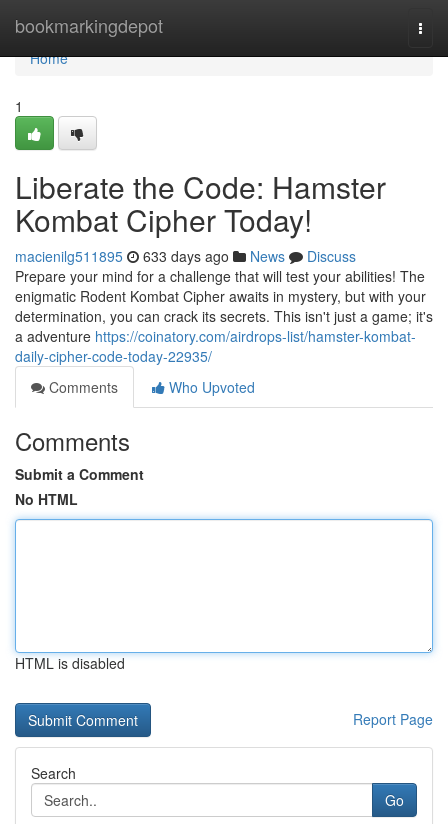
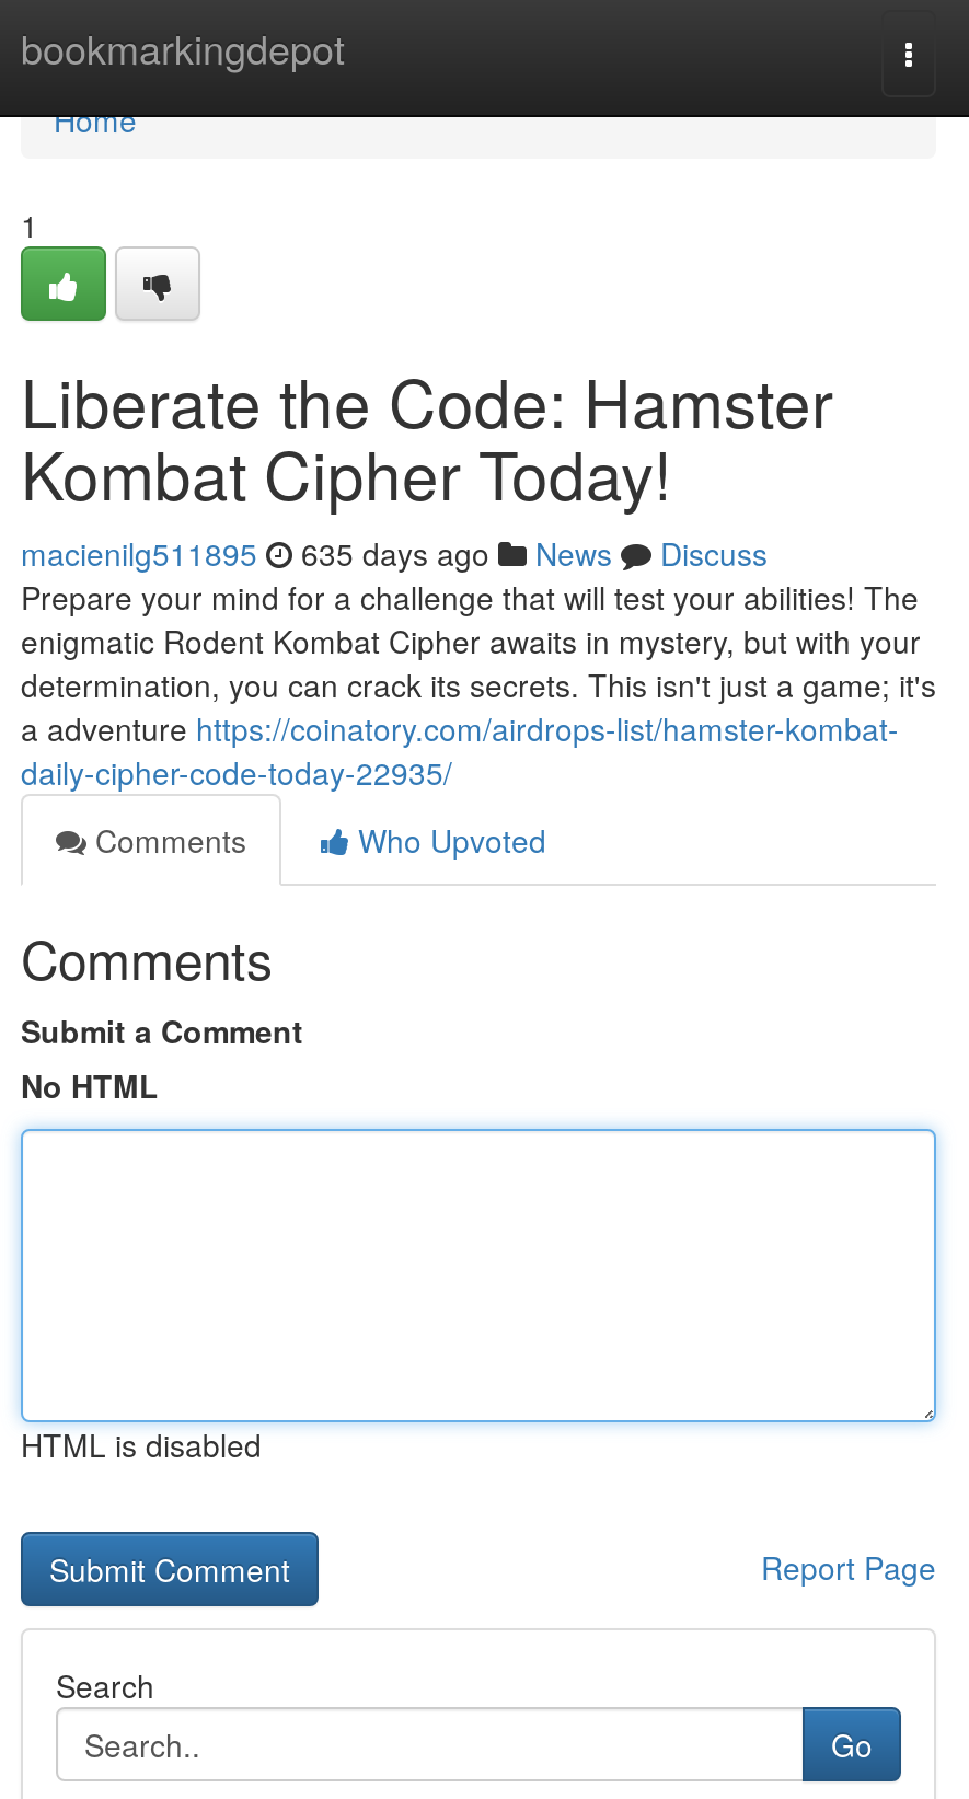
- macienilg511895 633 days ago News Discuss
+ macienilg511895 635 days ago News Discuss
